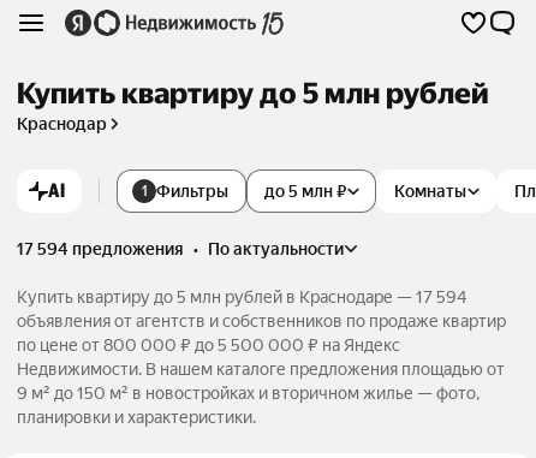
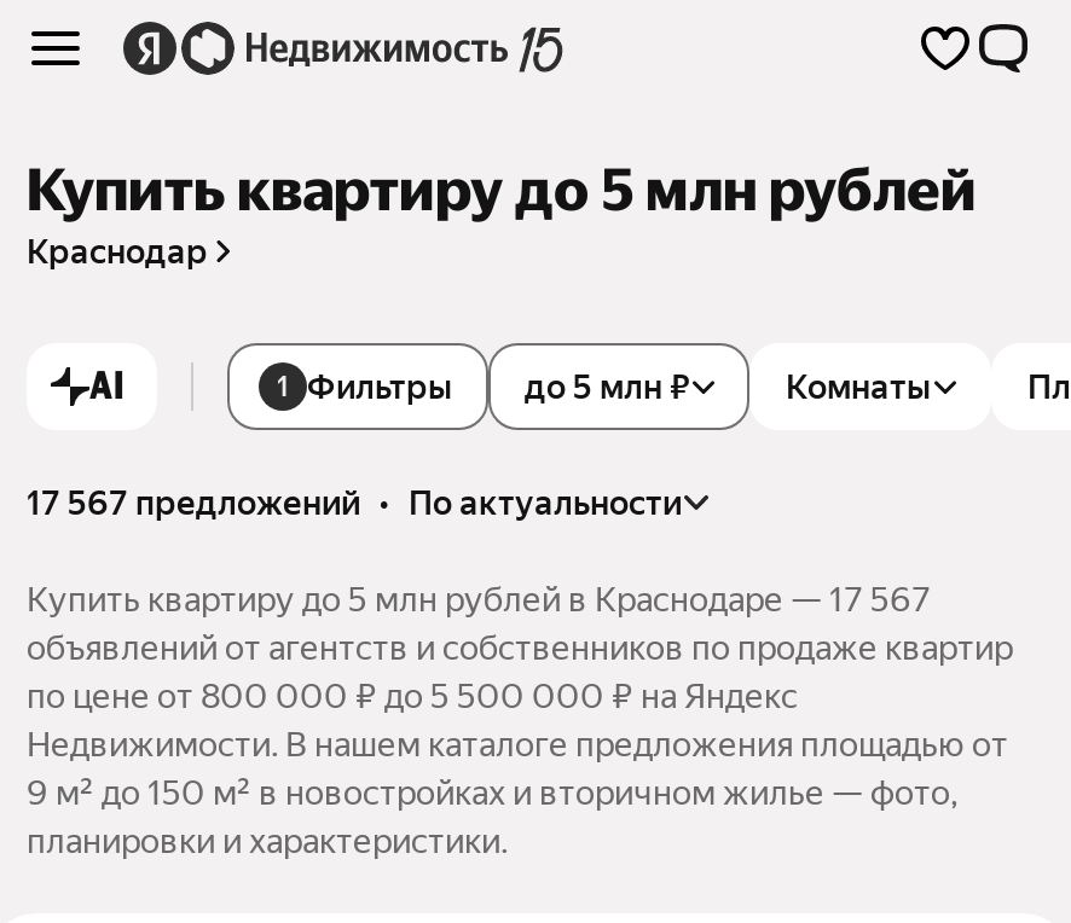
- 17 594 предложения • по актуальности
+ 17 567 предложений • по актуальности

- Купить квартиру до 5 млн рублей в Краснодаре — 17 594
+ Купить квартиру до 5 млн рублей в Краснодаре — 17 567

- объявления от агентств и собственников по продаже квартир
+ объявлений от агентств и собственников по продаже квартир
